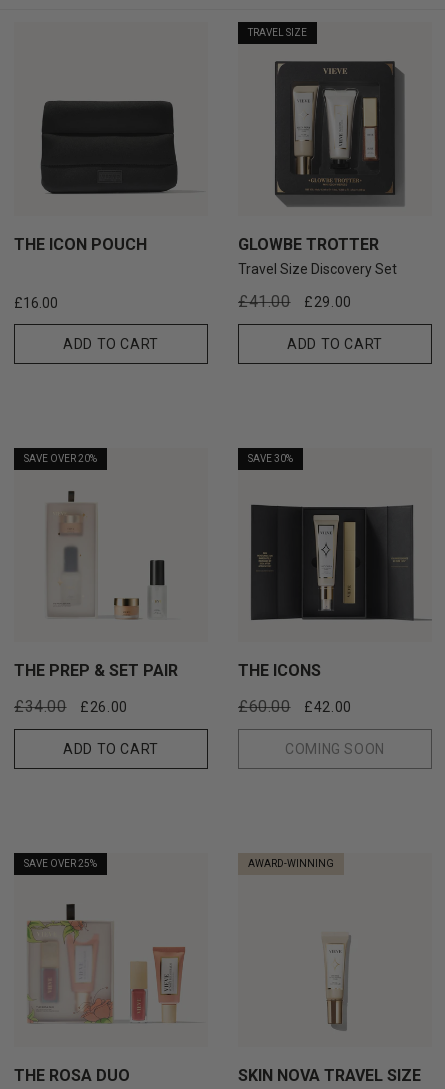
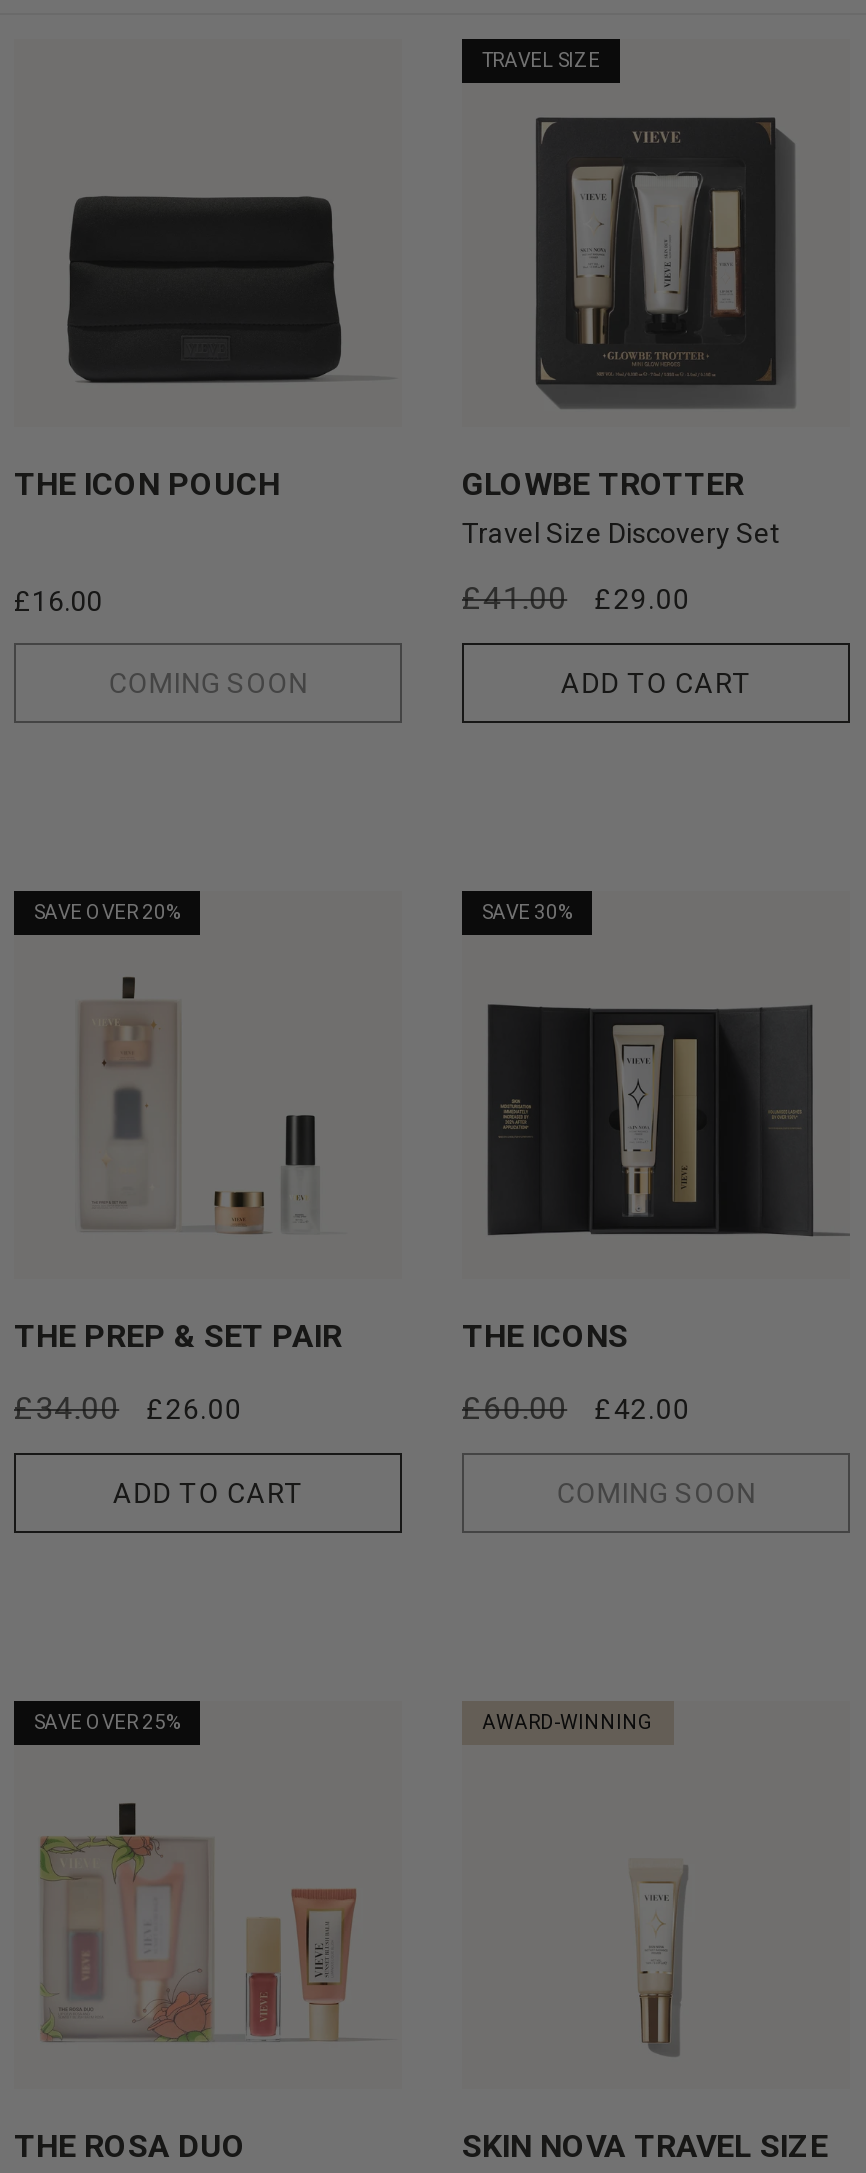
- ADD TO CART
+ COMING SOON
